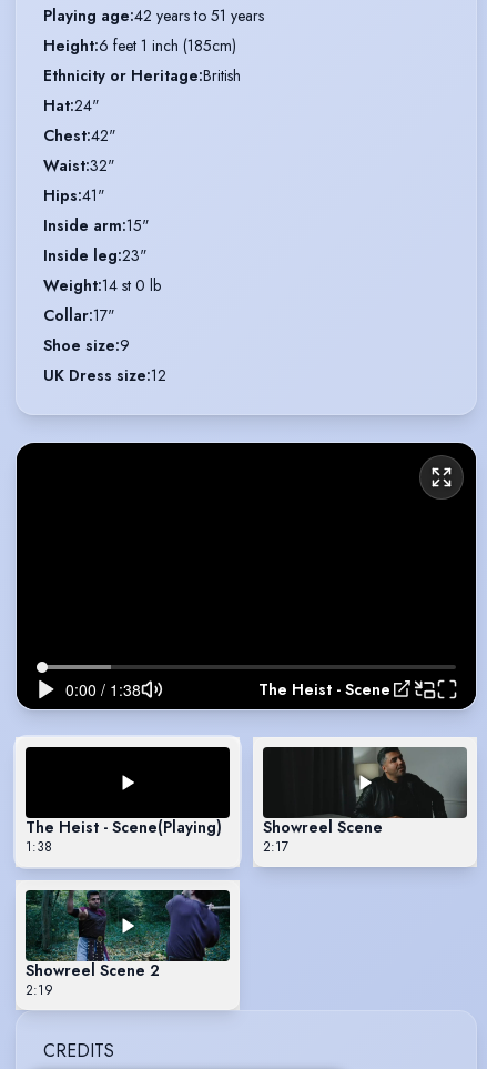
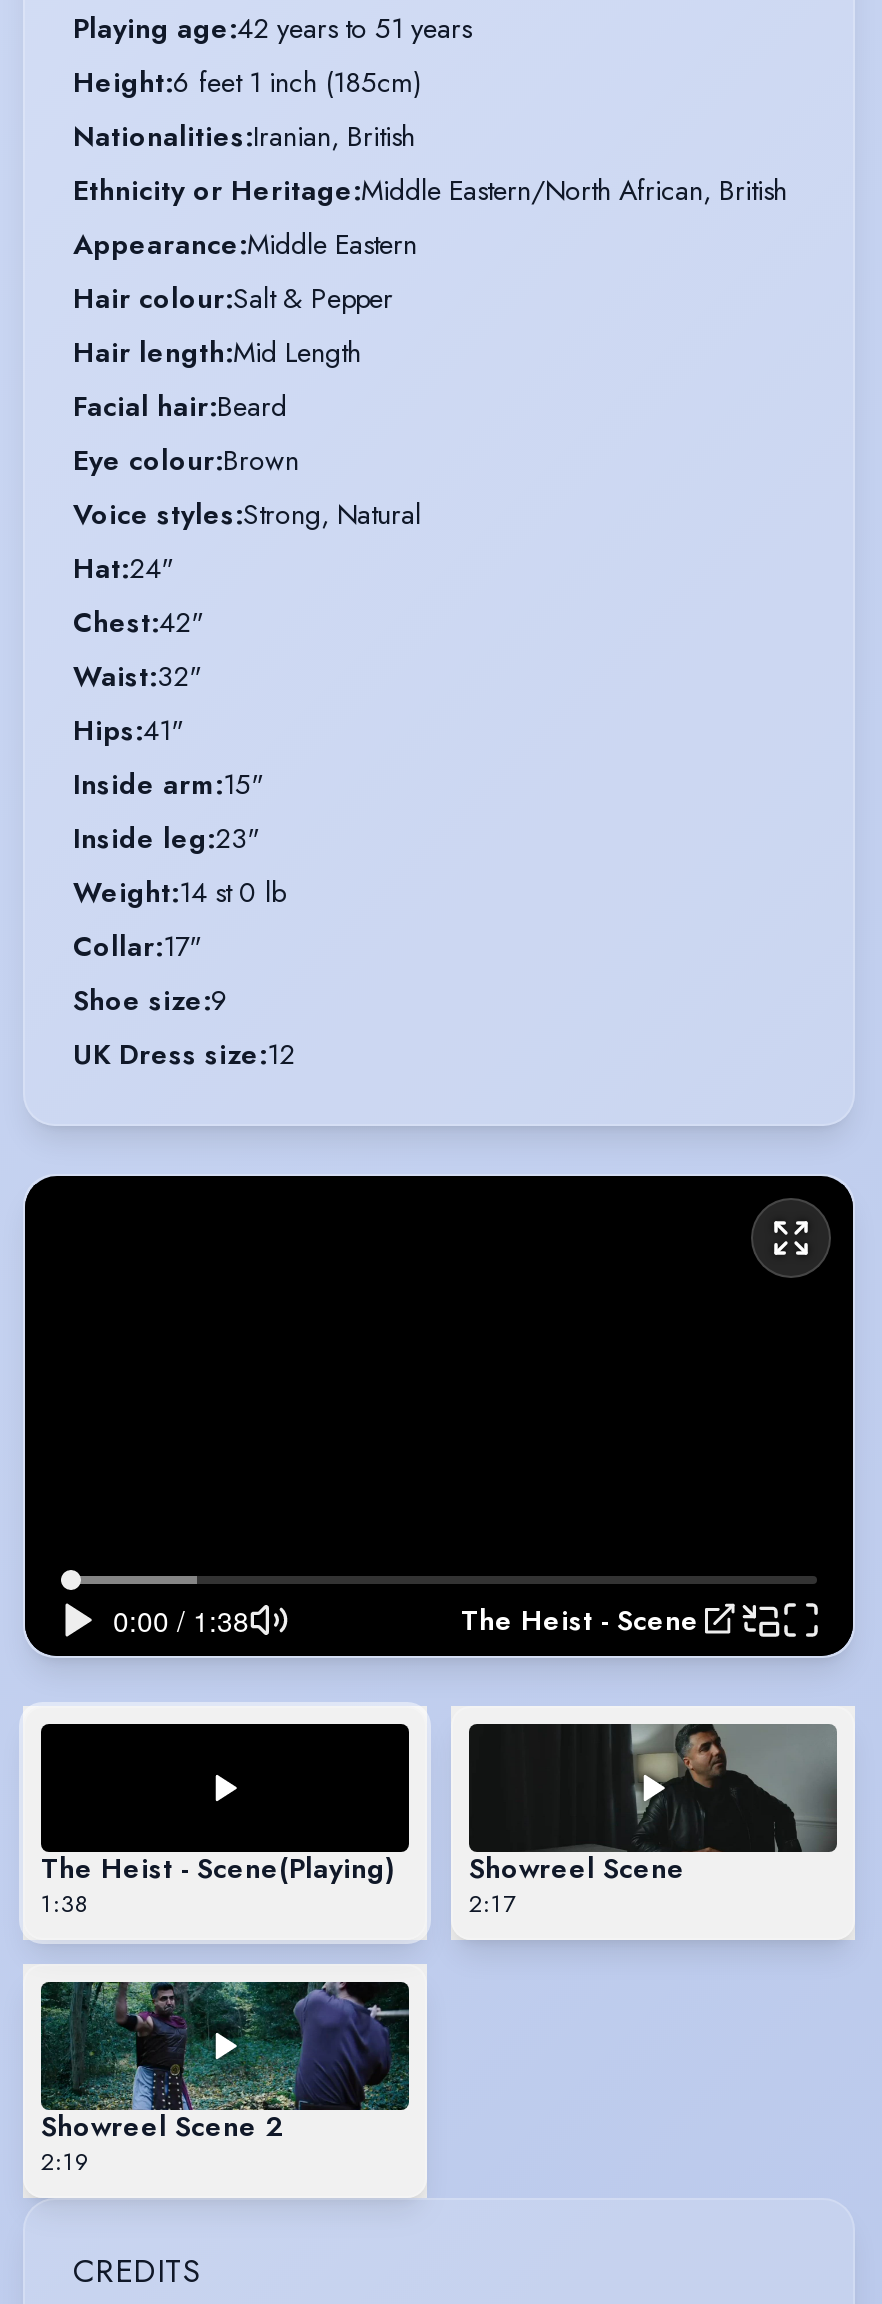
- Ethnicity or Heritage:British
+ Nationalities:Iranian, British
+ Ethnicity or Heritage:Middle Eastern/North African, British
+ Appearance:Middle Eastern
+ Hair colour:Salt & Pepper
+ Hair length:Mid Length
+ Facial hair:Beard
+ Eye colour:Brown
+ Voice styles:Strong, Natural
